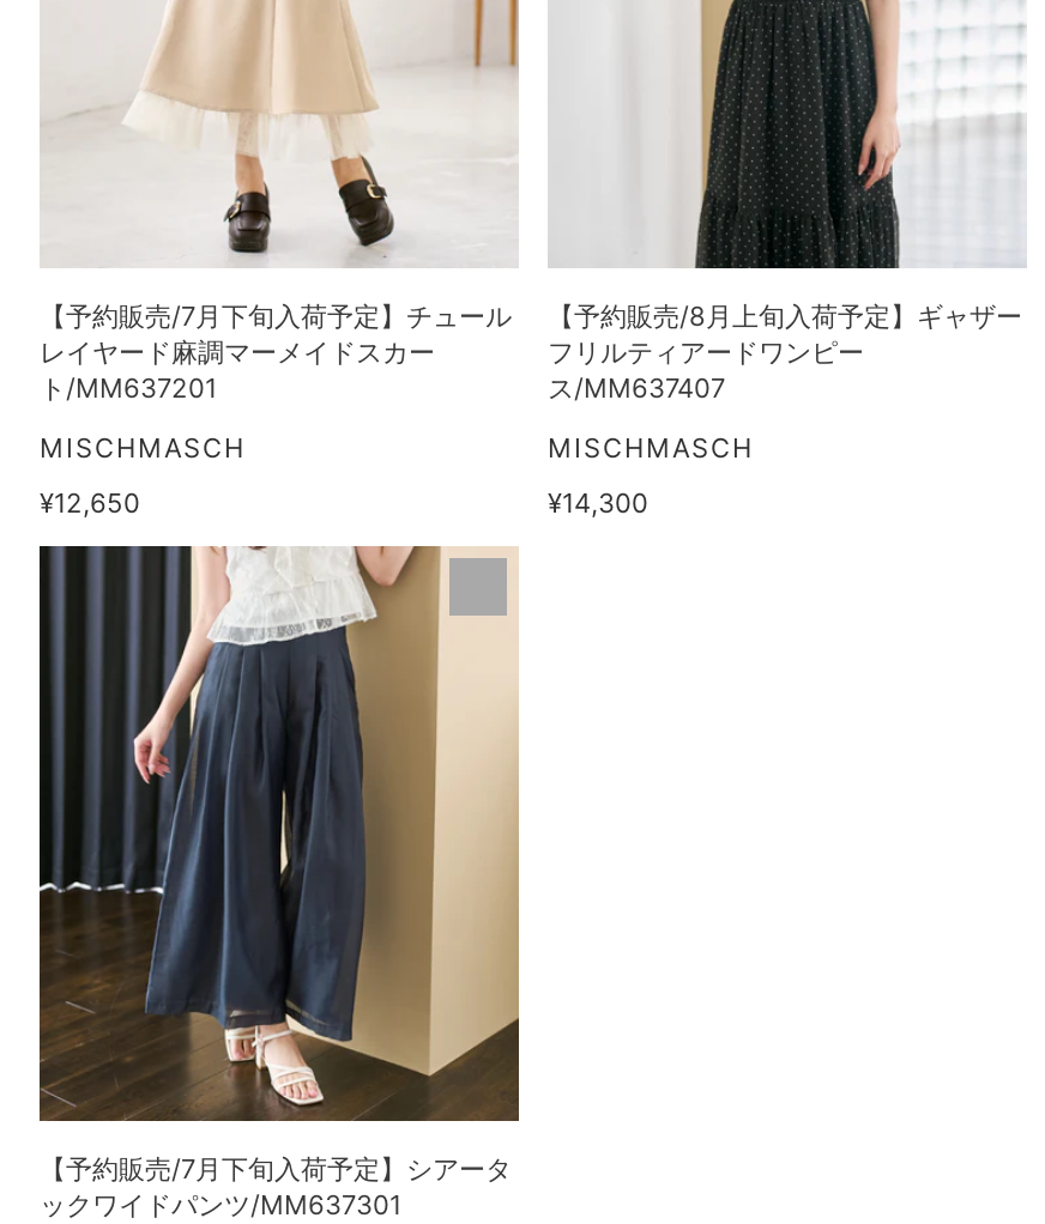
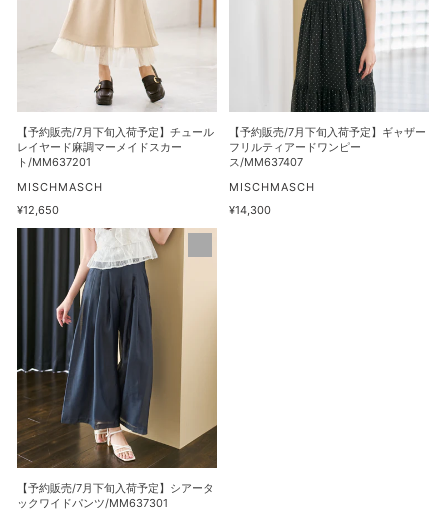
- 【予約販売/8月上旬入荷予定】ギャザー
+ 【予約販売/7月下旬入荷予定】ギャザー
